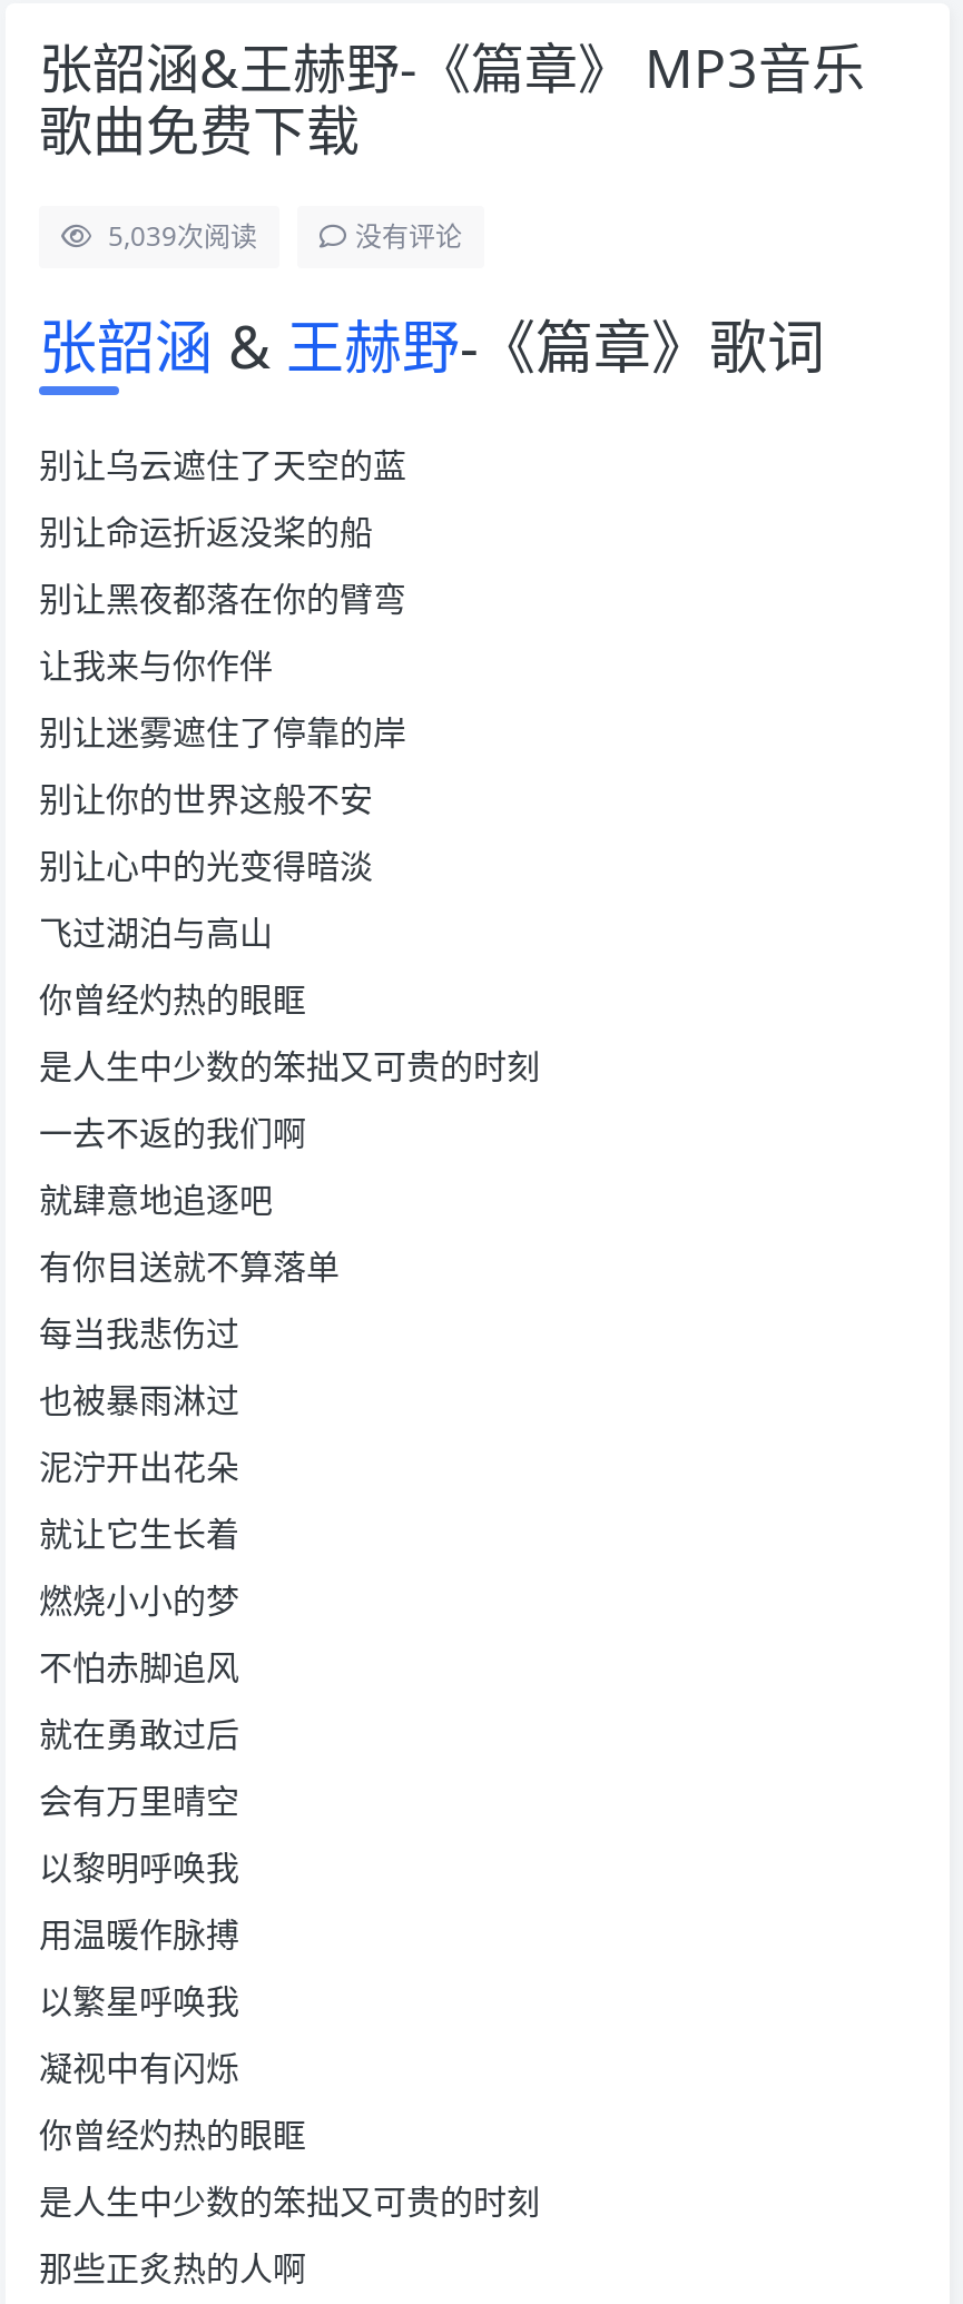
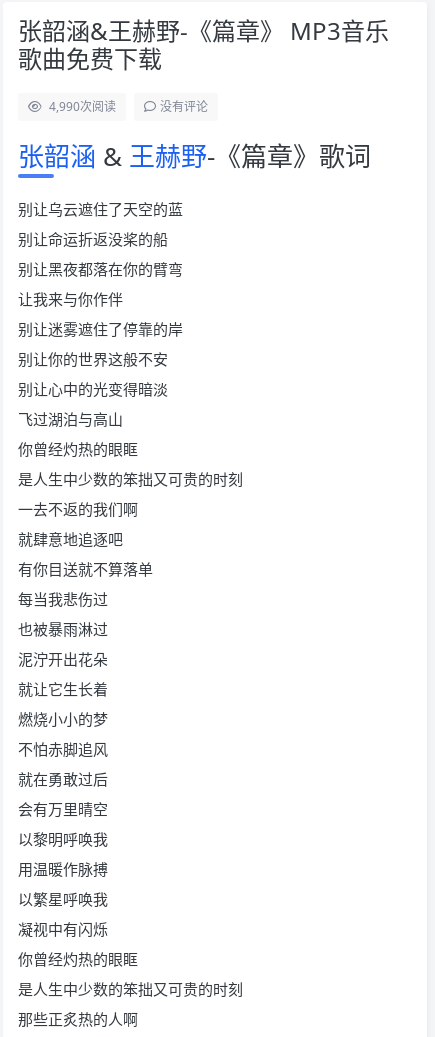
- 5,039次阅读
+ 4,990次阅读
